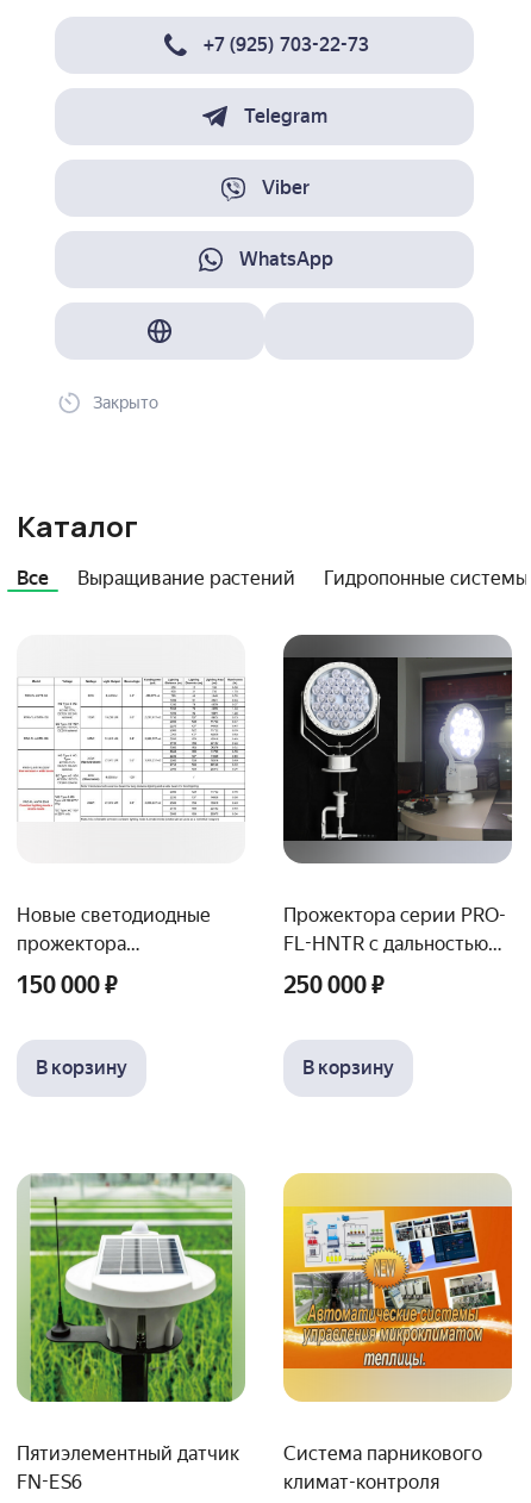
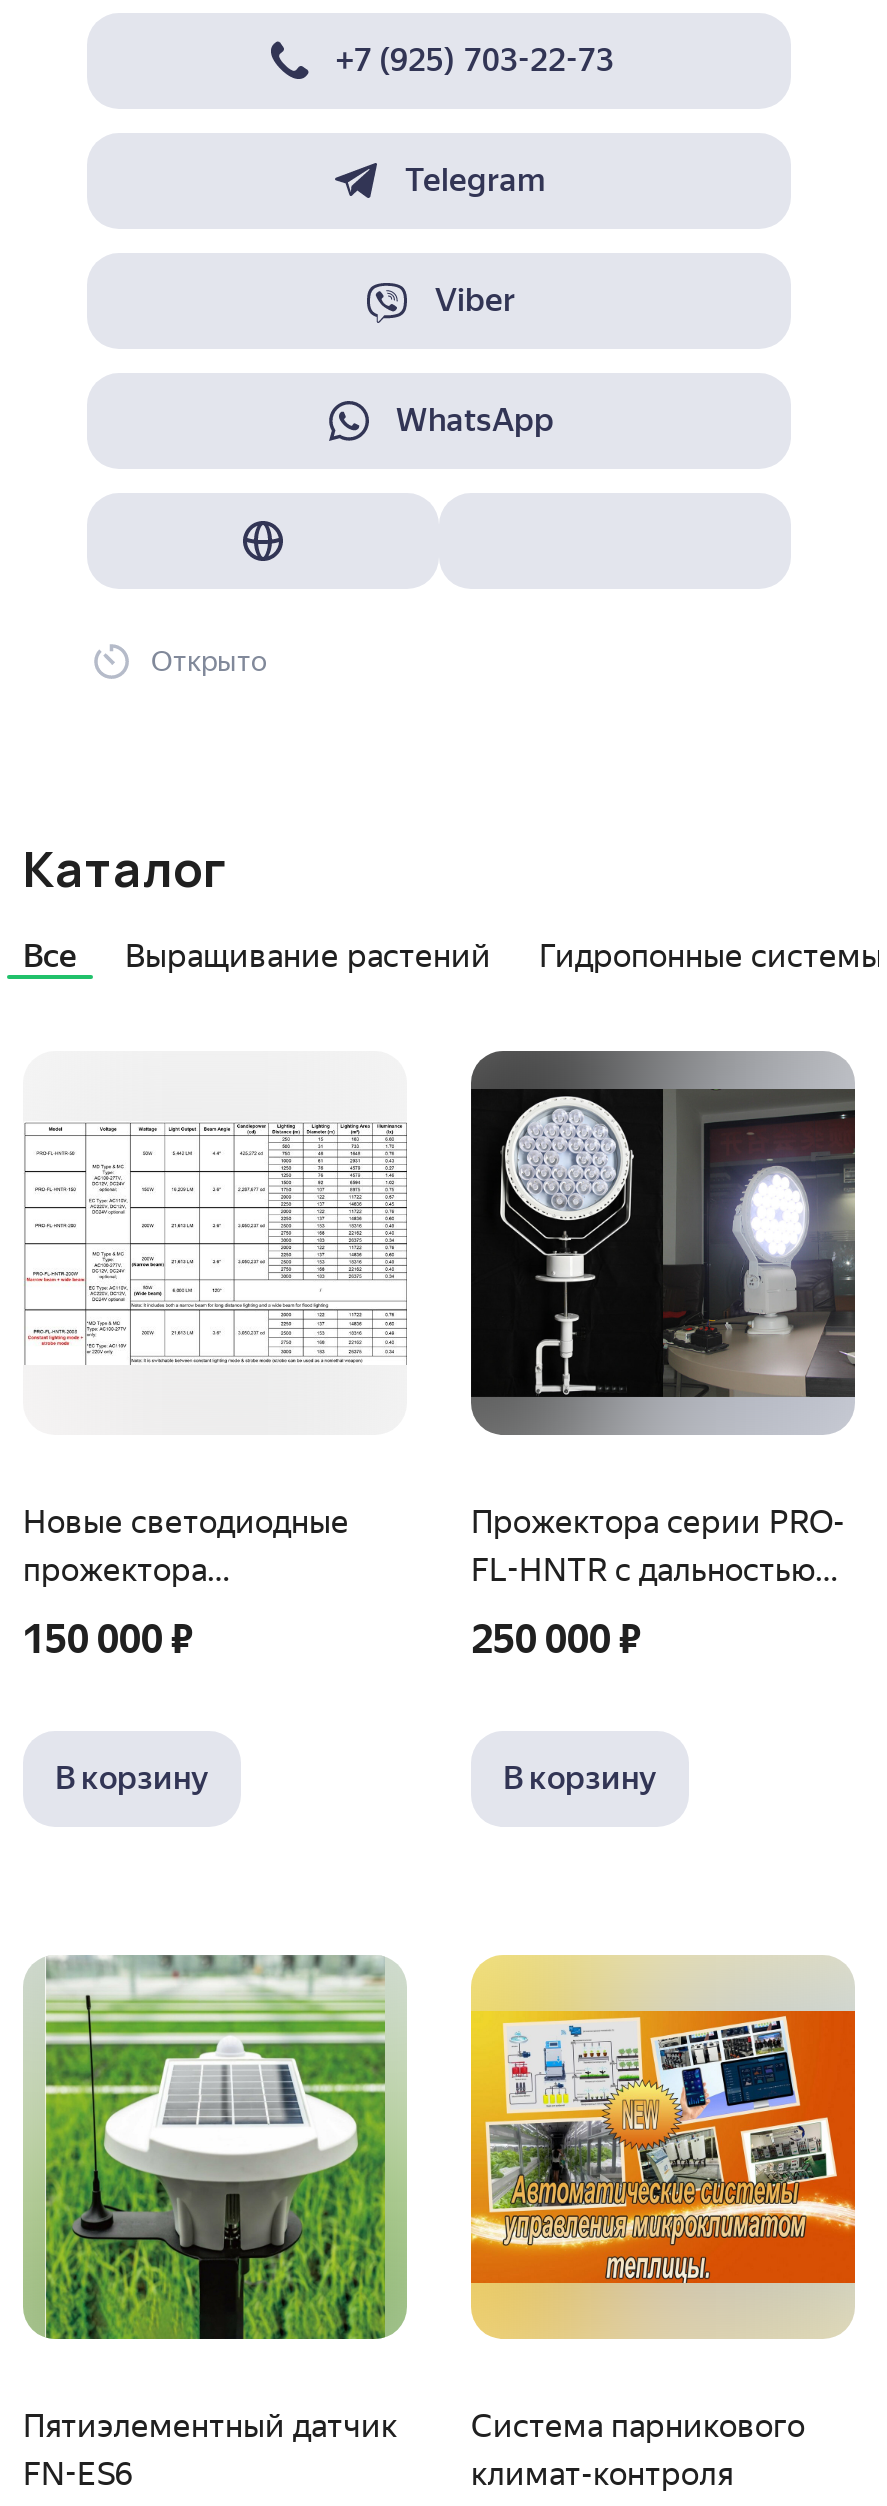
- Закрыто
+ Открыто
